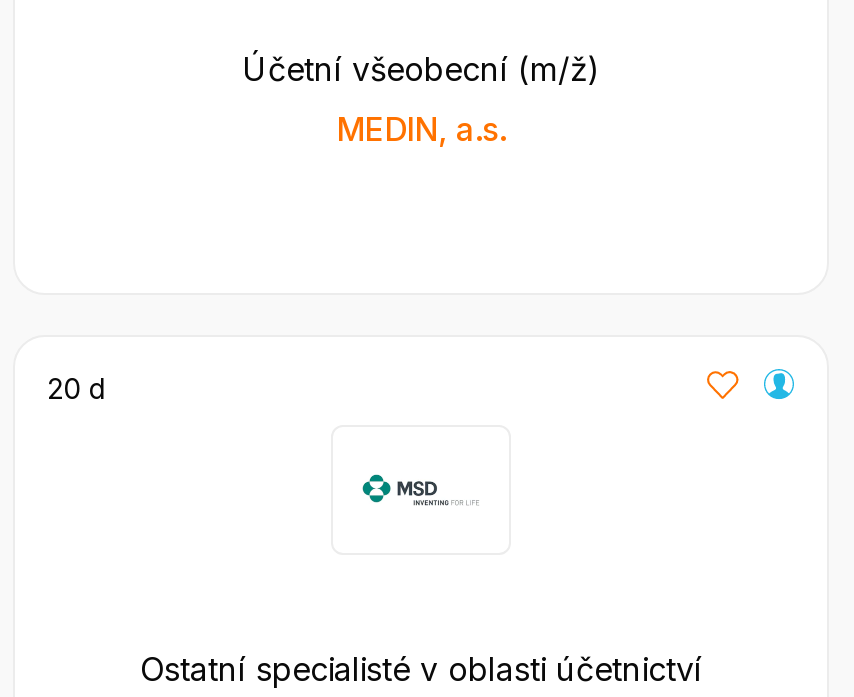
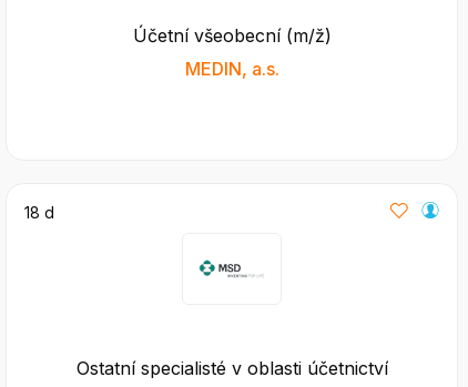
- 20 d
+ 18 d
